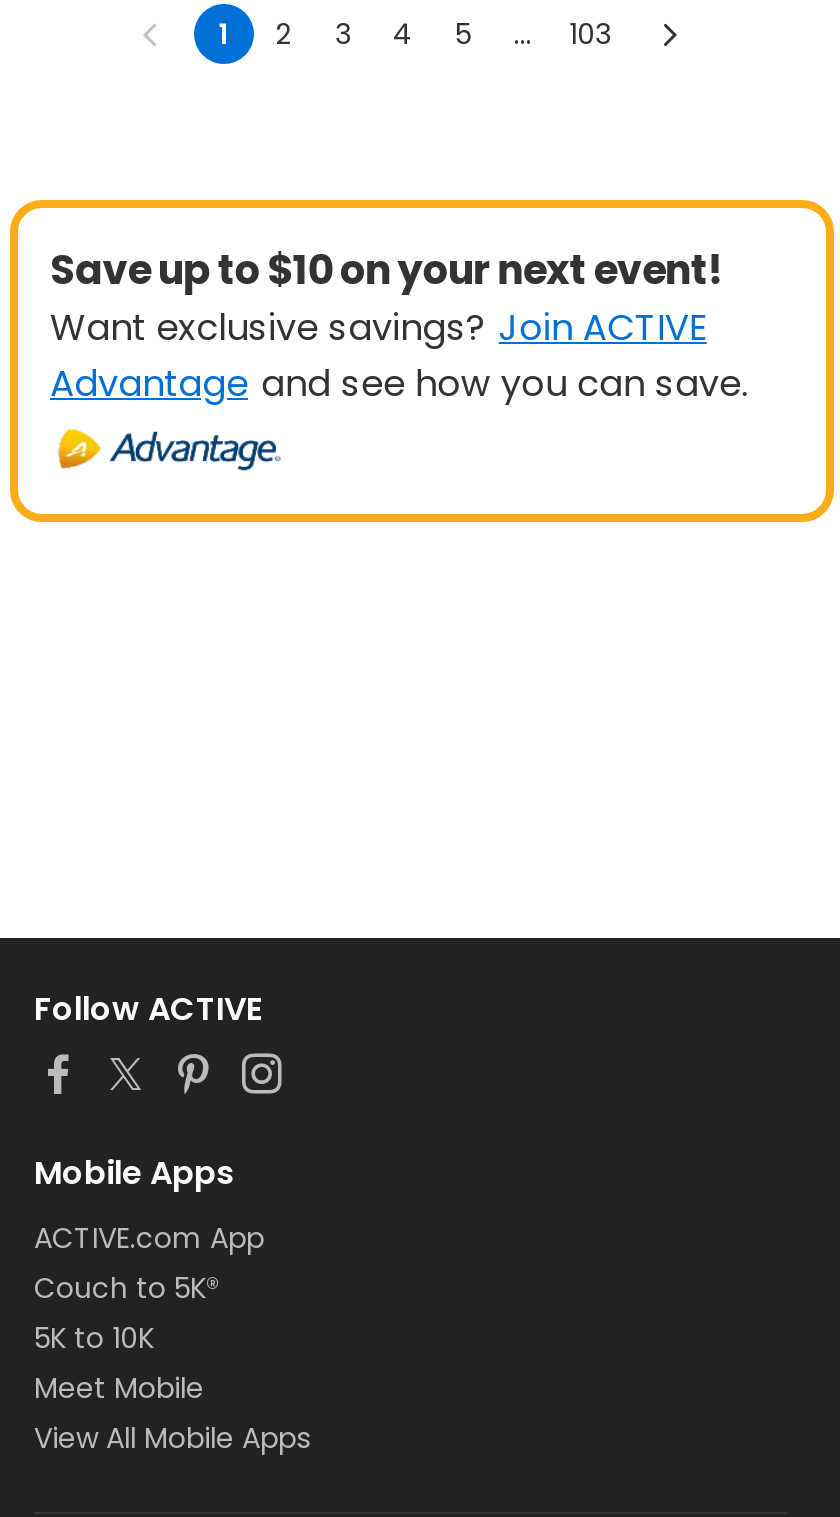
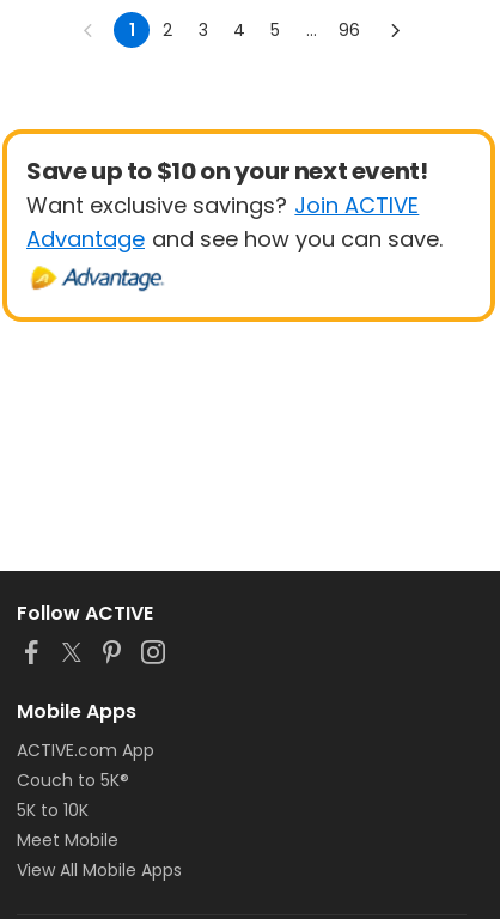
- 103
+ 96
